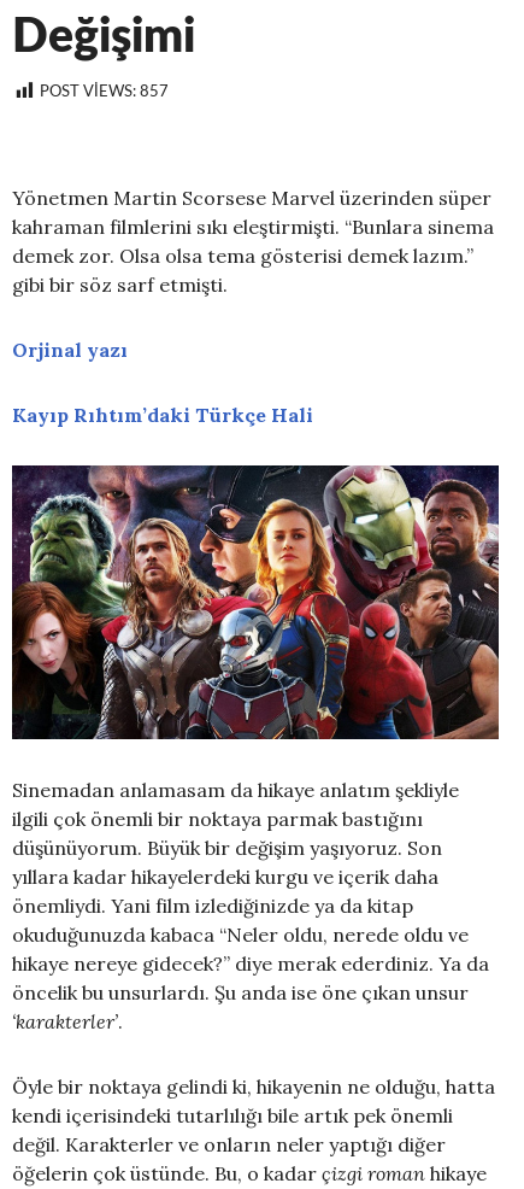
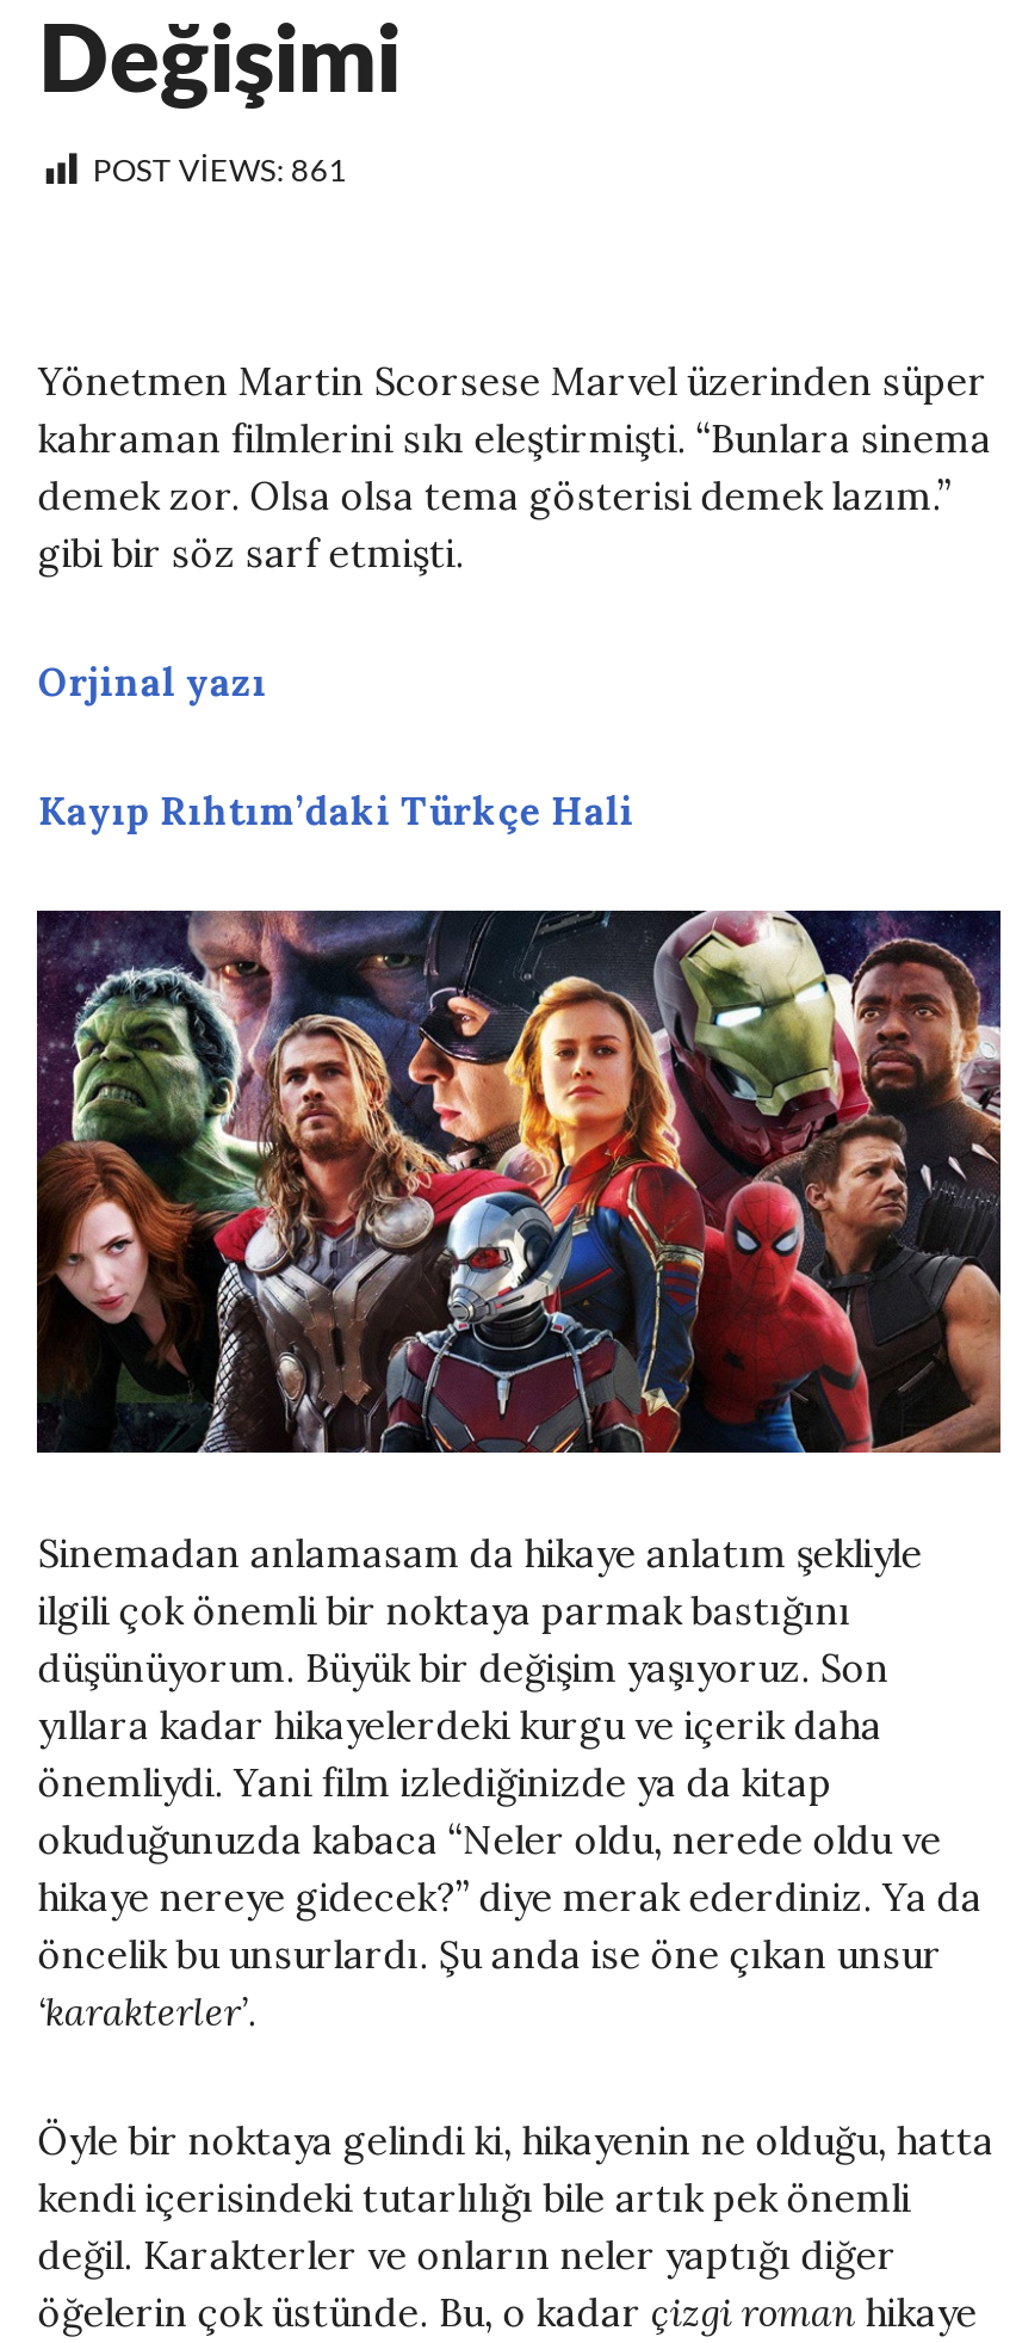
- POST VIEWS: 857
+ POST VIEWS: 861
